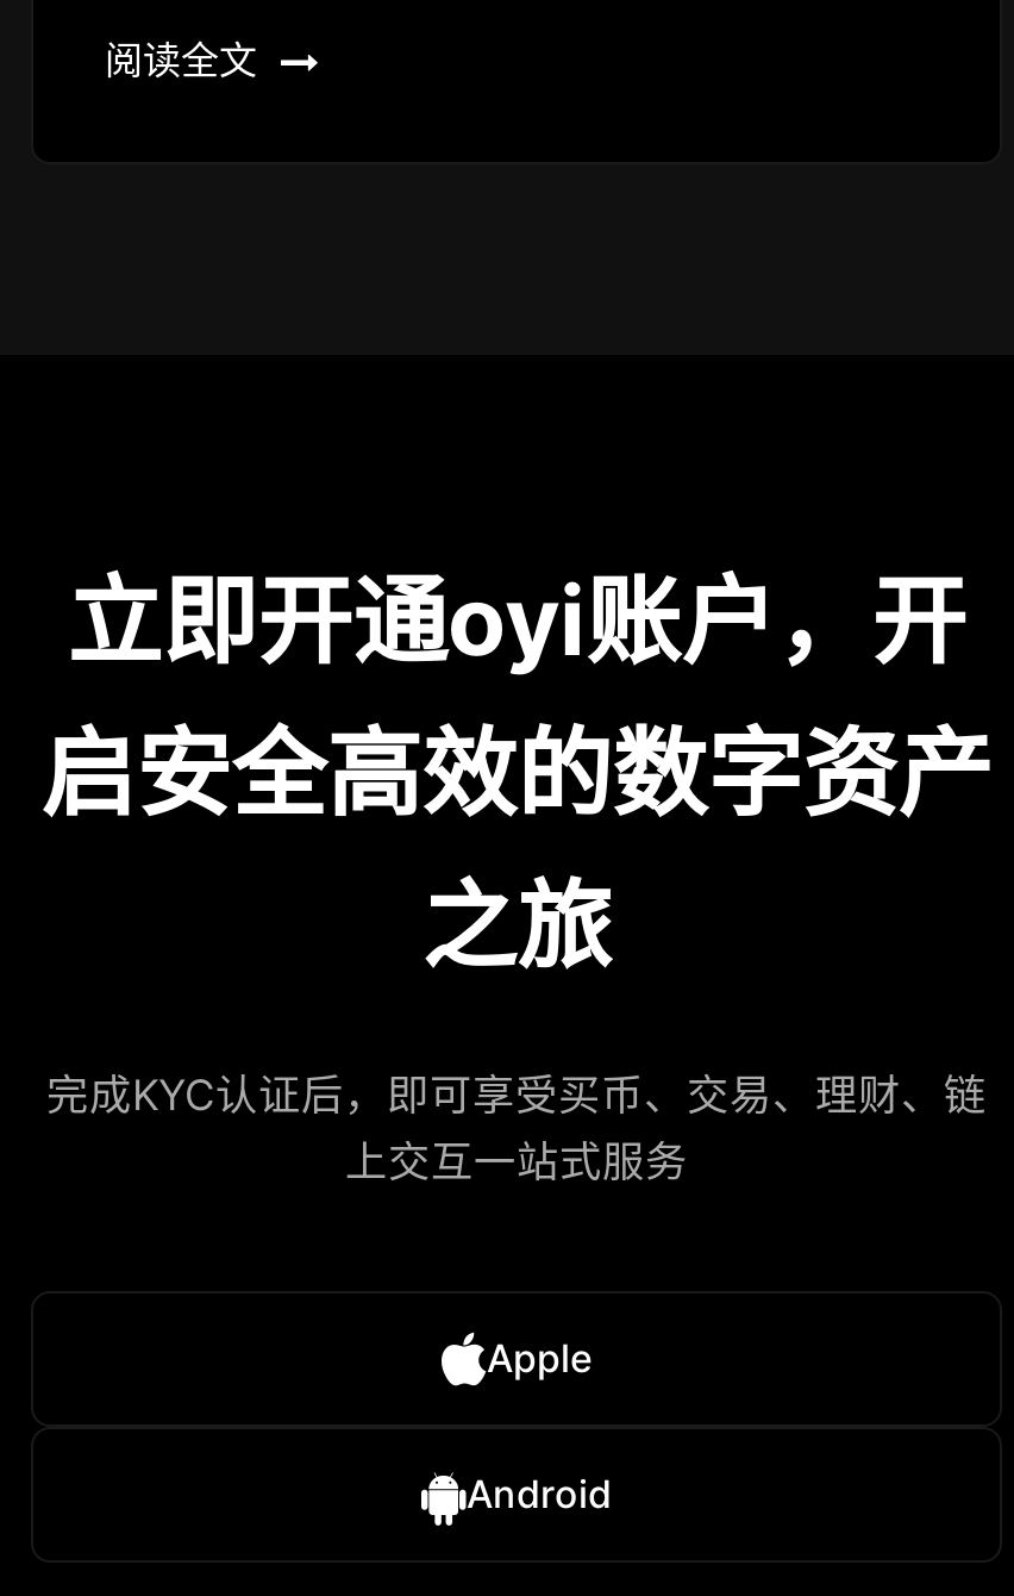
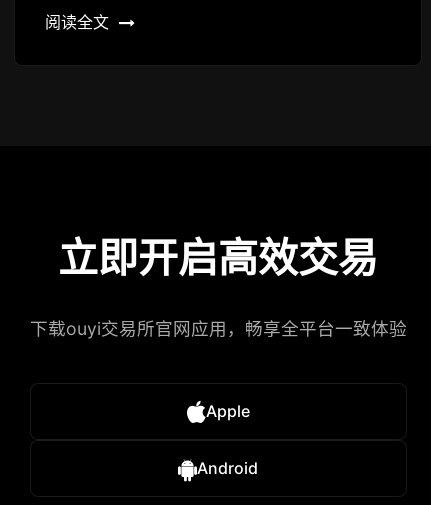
- 立即开通oyi账户，开
- 启安全高效的数字资产
- 之旅
+ 立即开启高效交易

- 完成KYC认证后，即可享受买币、交易、理财、链
- 上交互一站式服务
+ 下载ouyi交易所官网应用，畅享全平台一致体验
